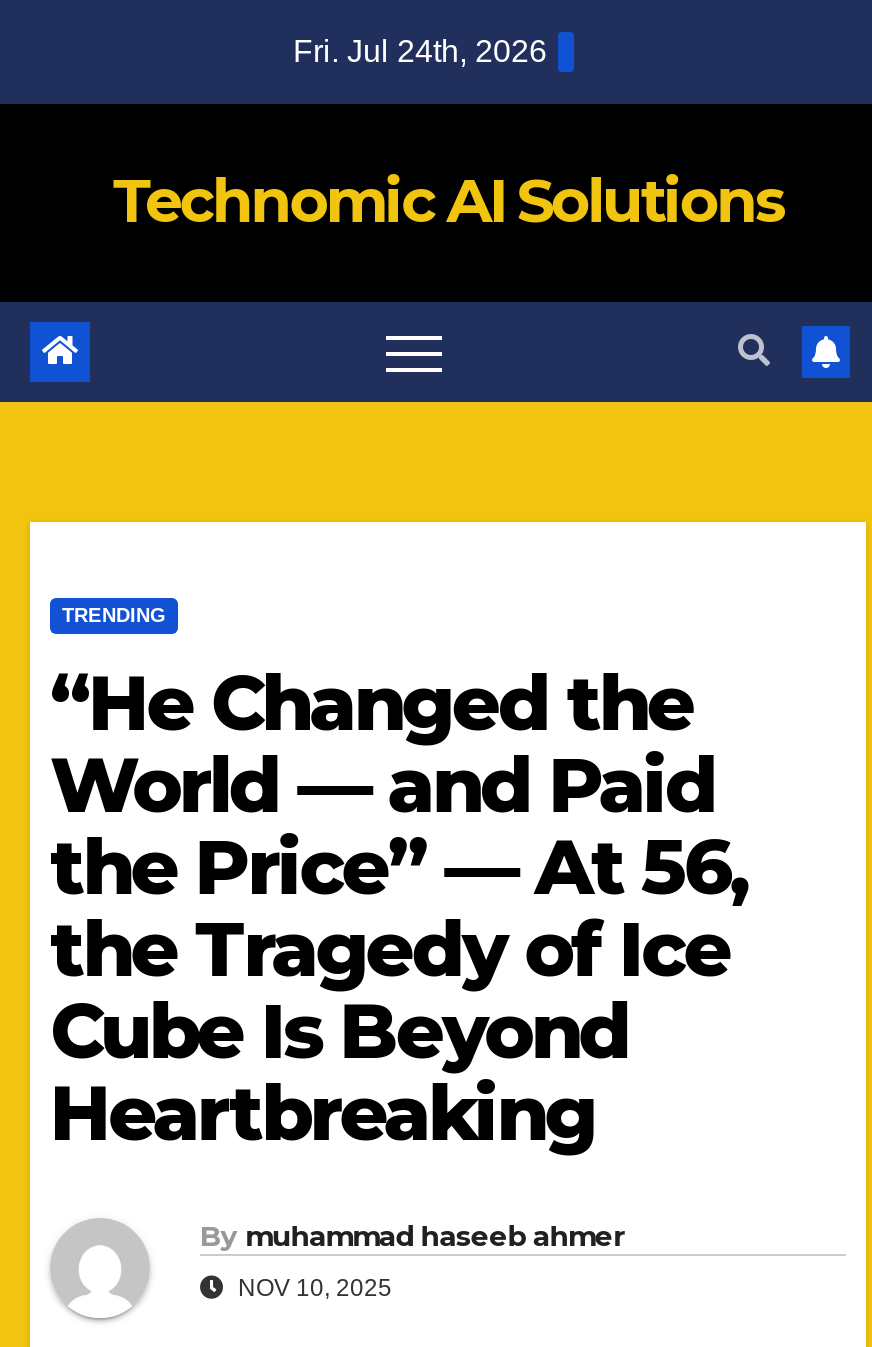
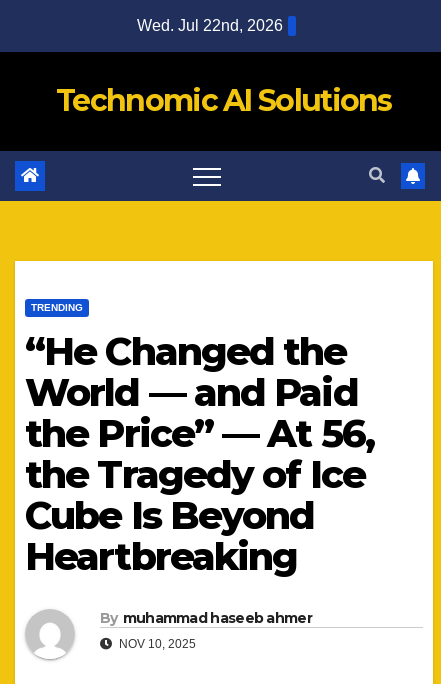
- Fri. Jul 24th, 2026
+ Wed. Jul 22nd, 2026
